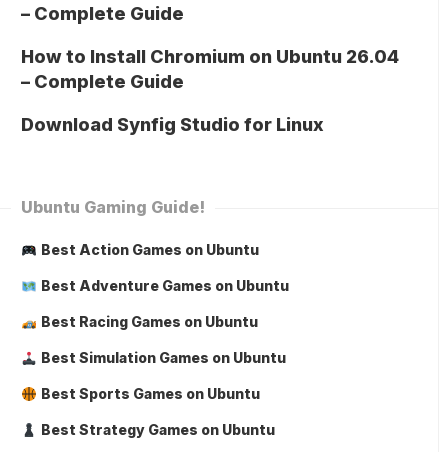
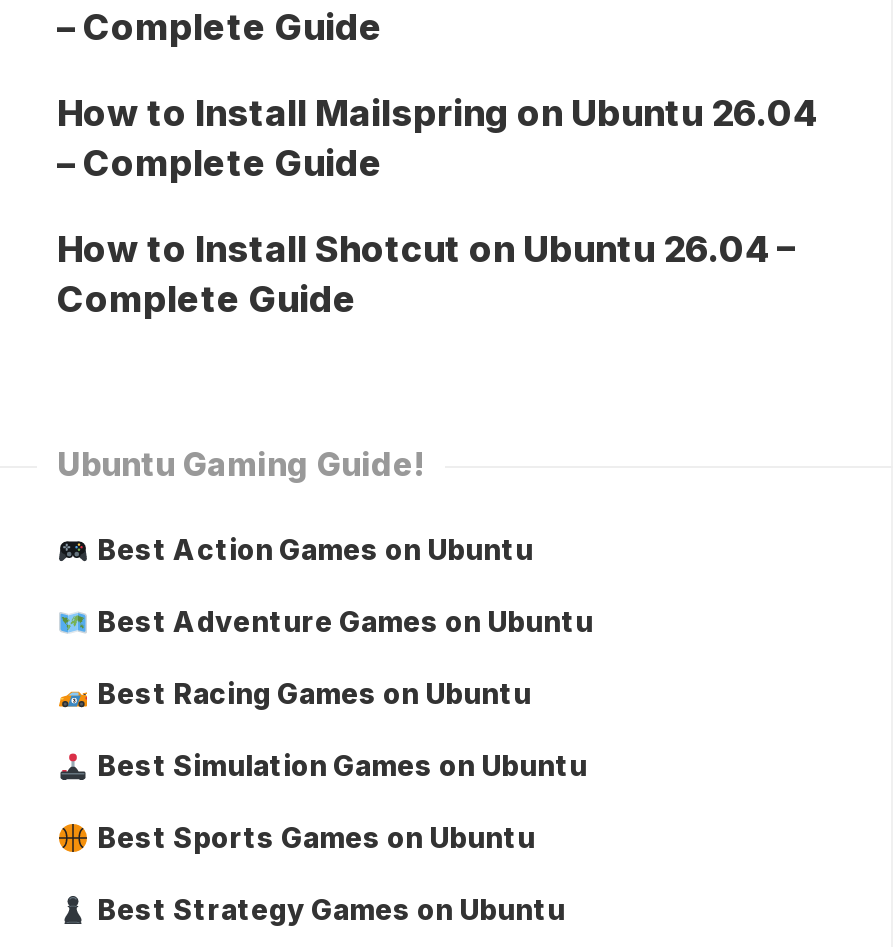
- How to Install Chromium on Ubuntu 26.04
+ How to Install Mailspring on Ubuntu 26.04

- Download Synfig Studio for Linux
+ How to Install Shotcut on Ubuntu 26.04 –
+ Complete Guide
